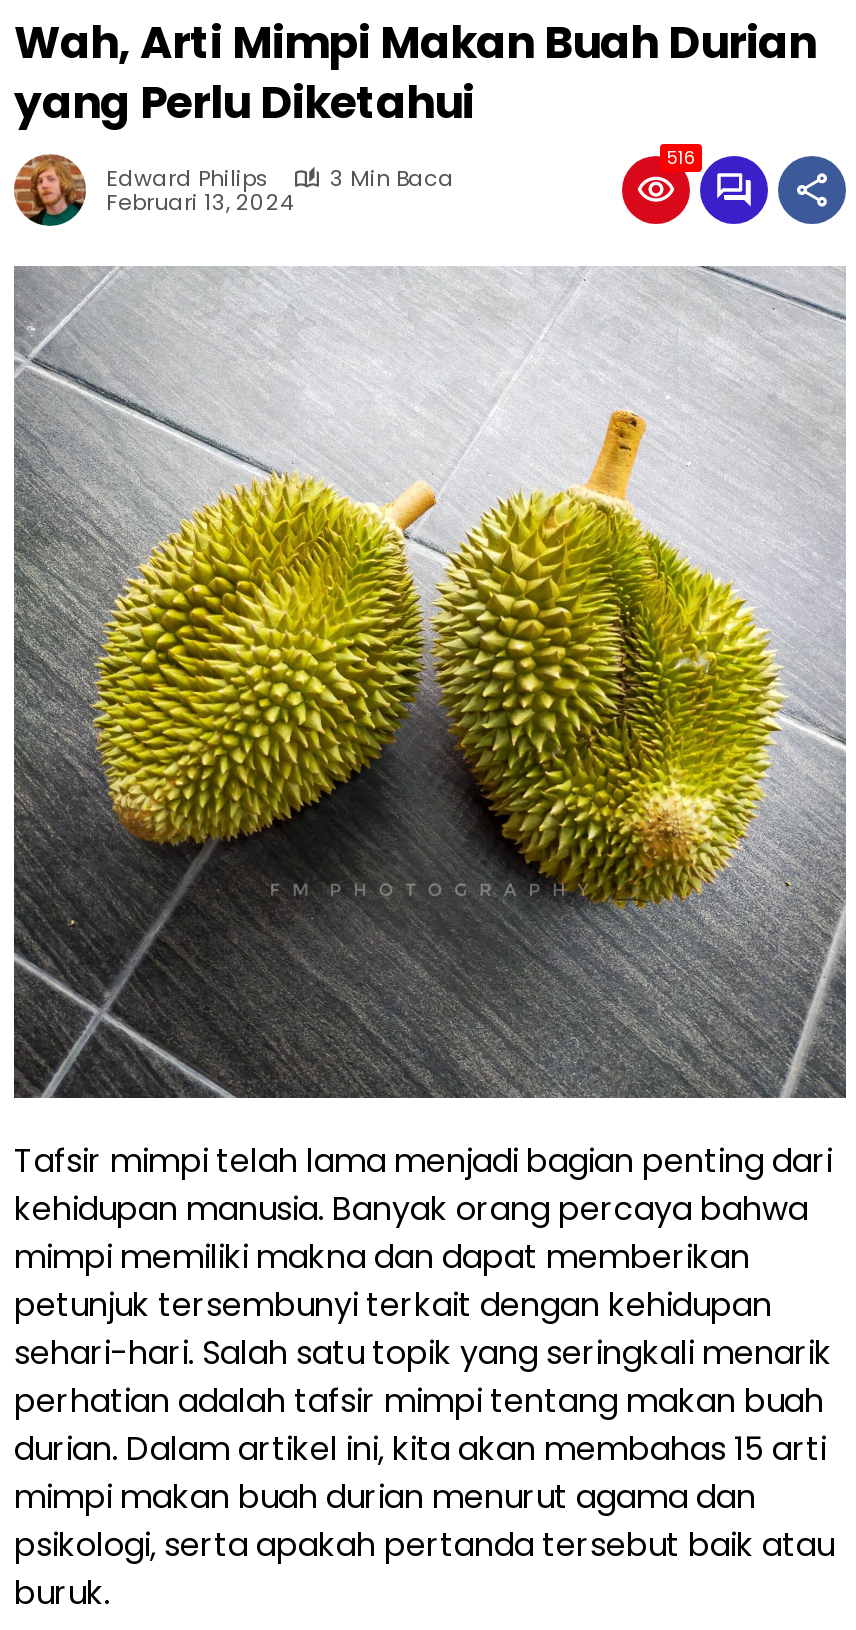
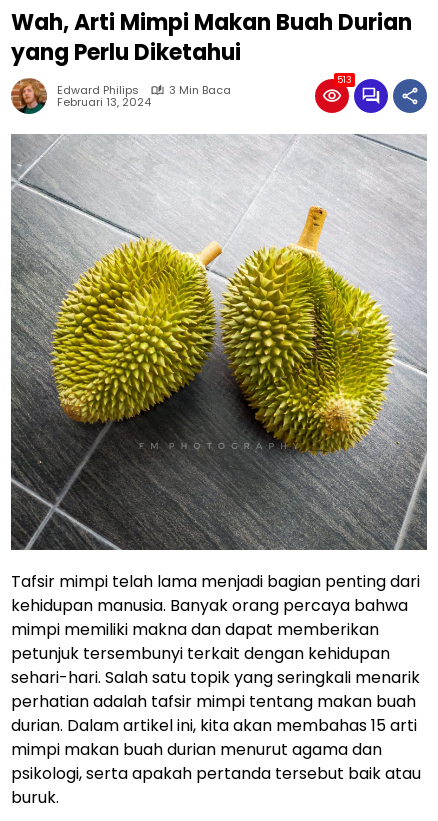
- 516
+ 513
